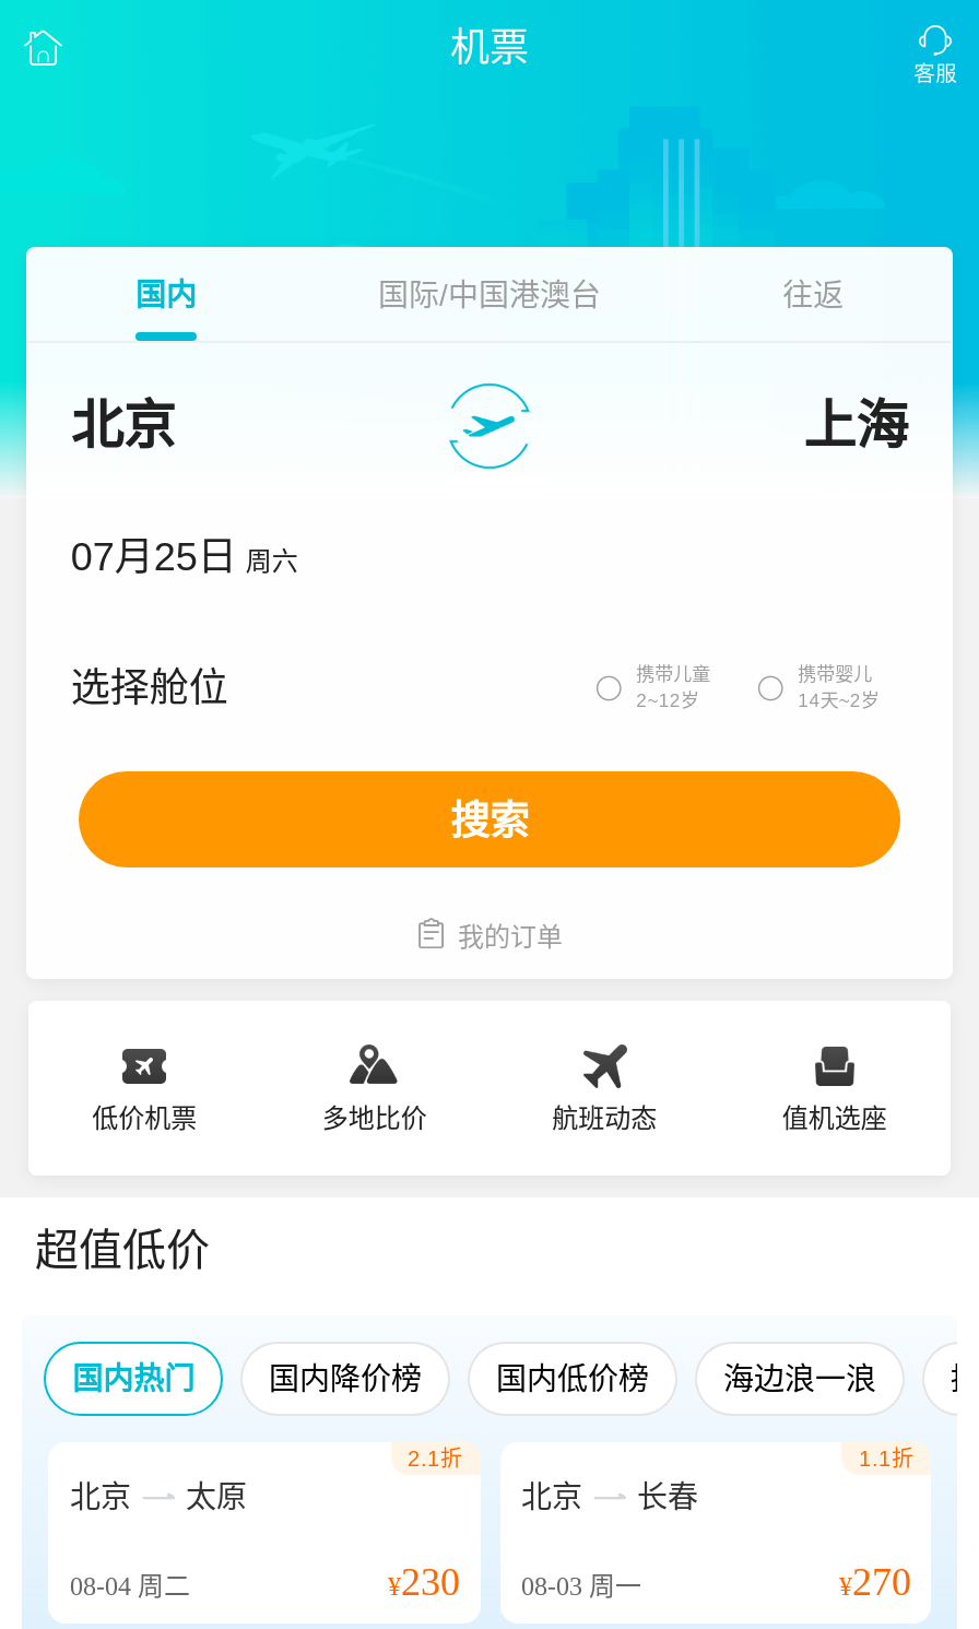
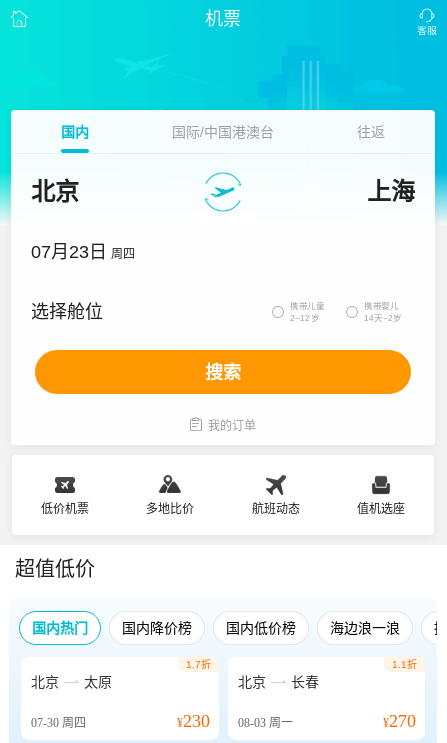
- 07月25日 周六
+ 07月23日 周四

- 2.1折
+ 1.7折

- 08-04周二
+ 07-30周四
